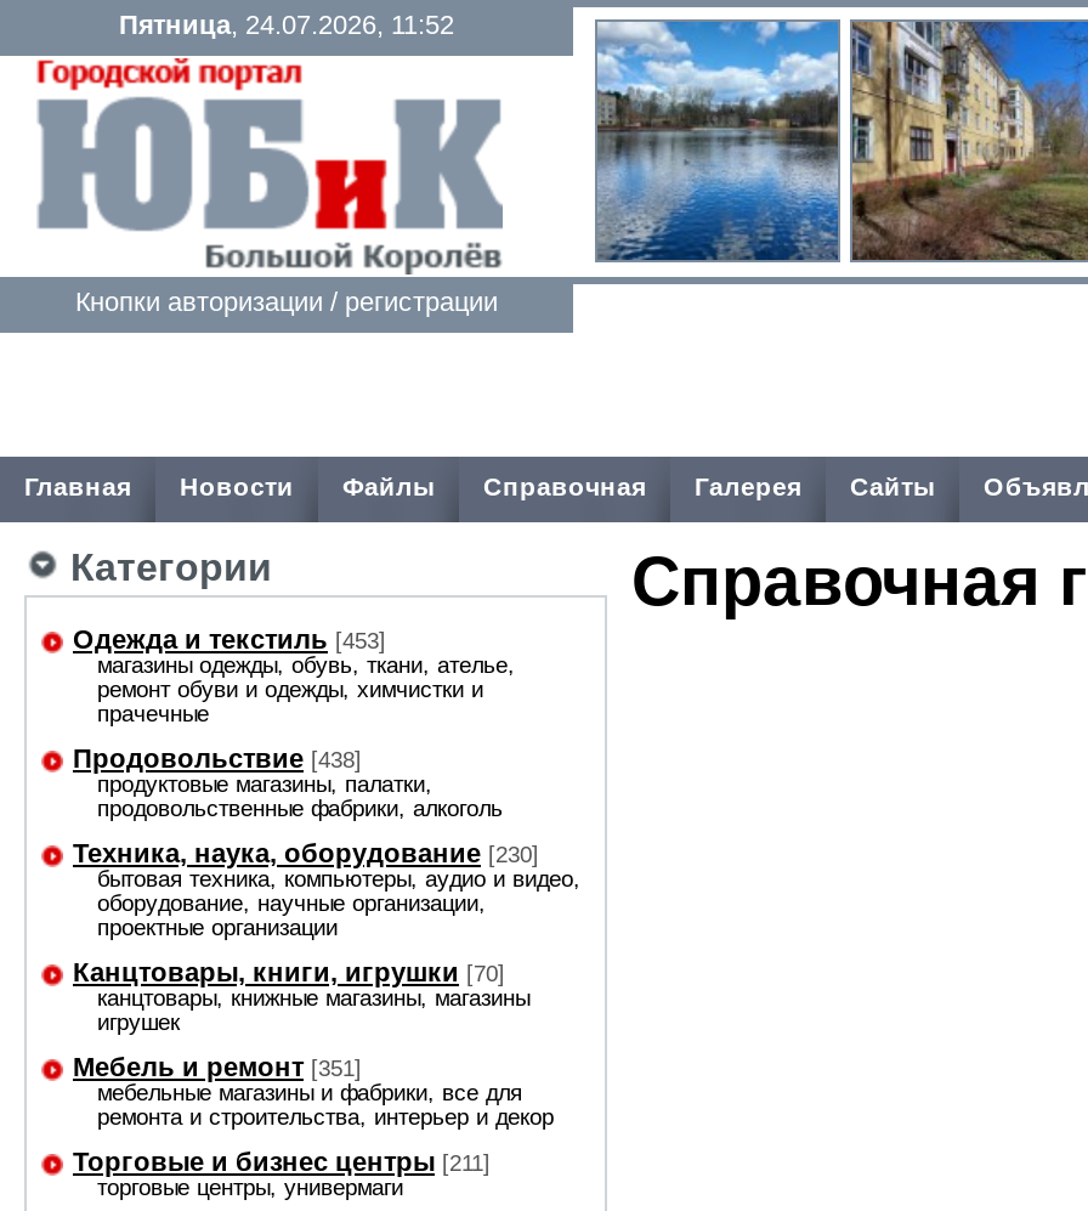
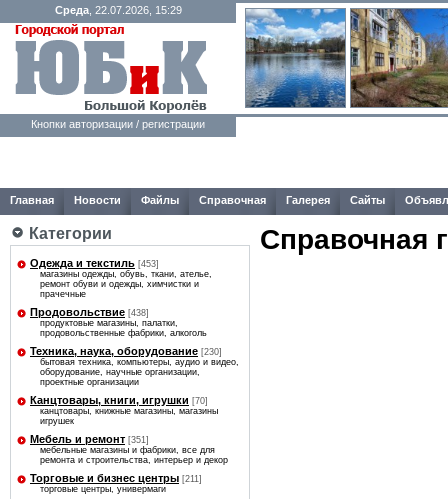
- Пятница, 24.07.2026, 11:52
+ Среда, 22.07.2026, 15:29
